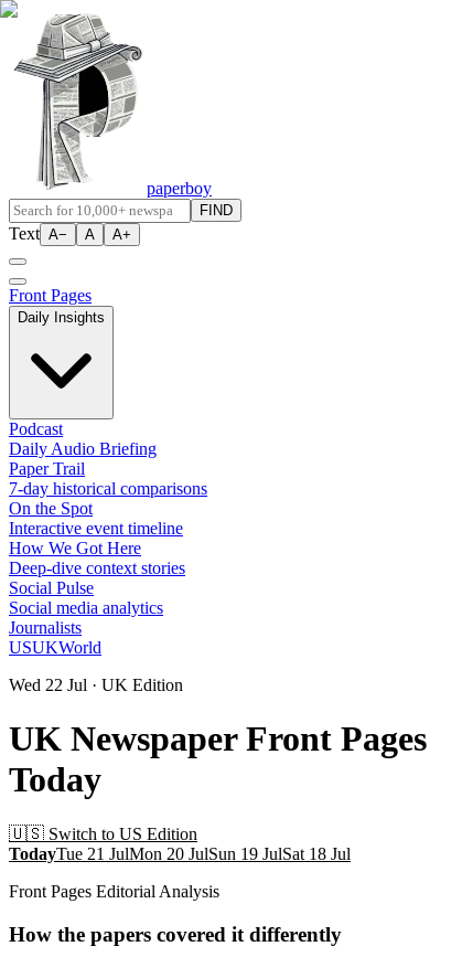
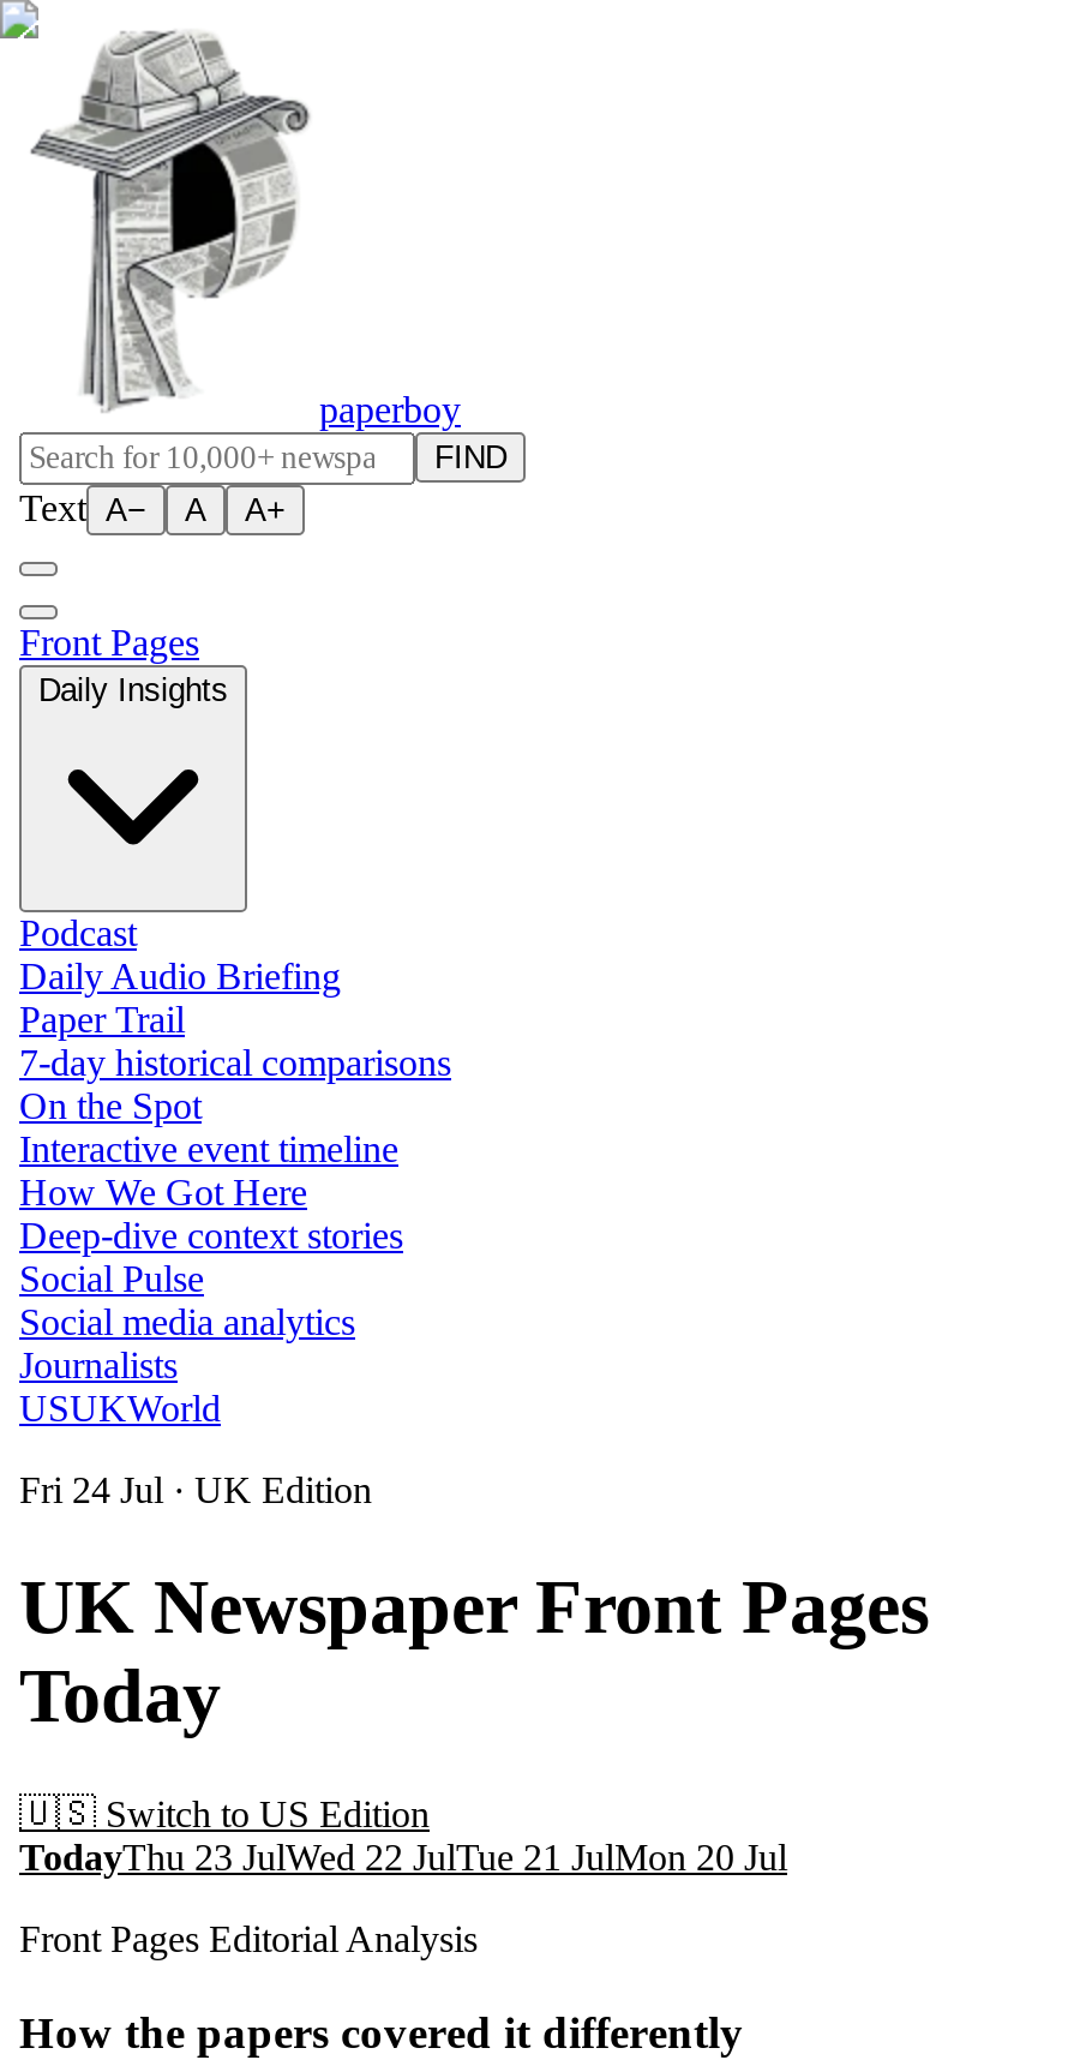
- Wed 22 Jul · UK Edition
+ Fri 24 Jul · UK Edition

- TodayTue 21 JulMon 20 JulSun 19 JulSat 18 Jul
+ TodayThu 23 JulWed 22 JulTue 21 JulMon 20 Jul
